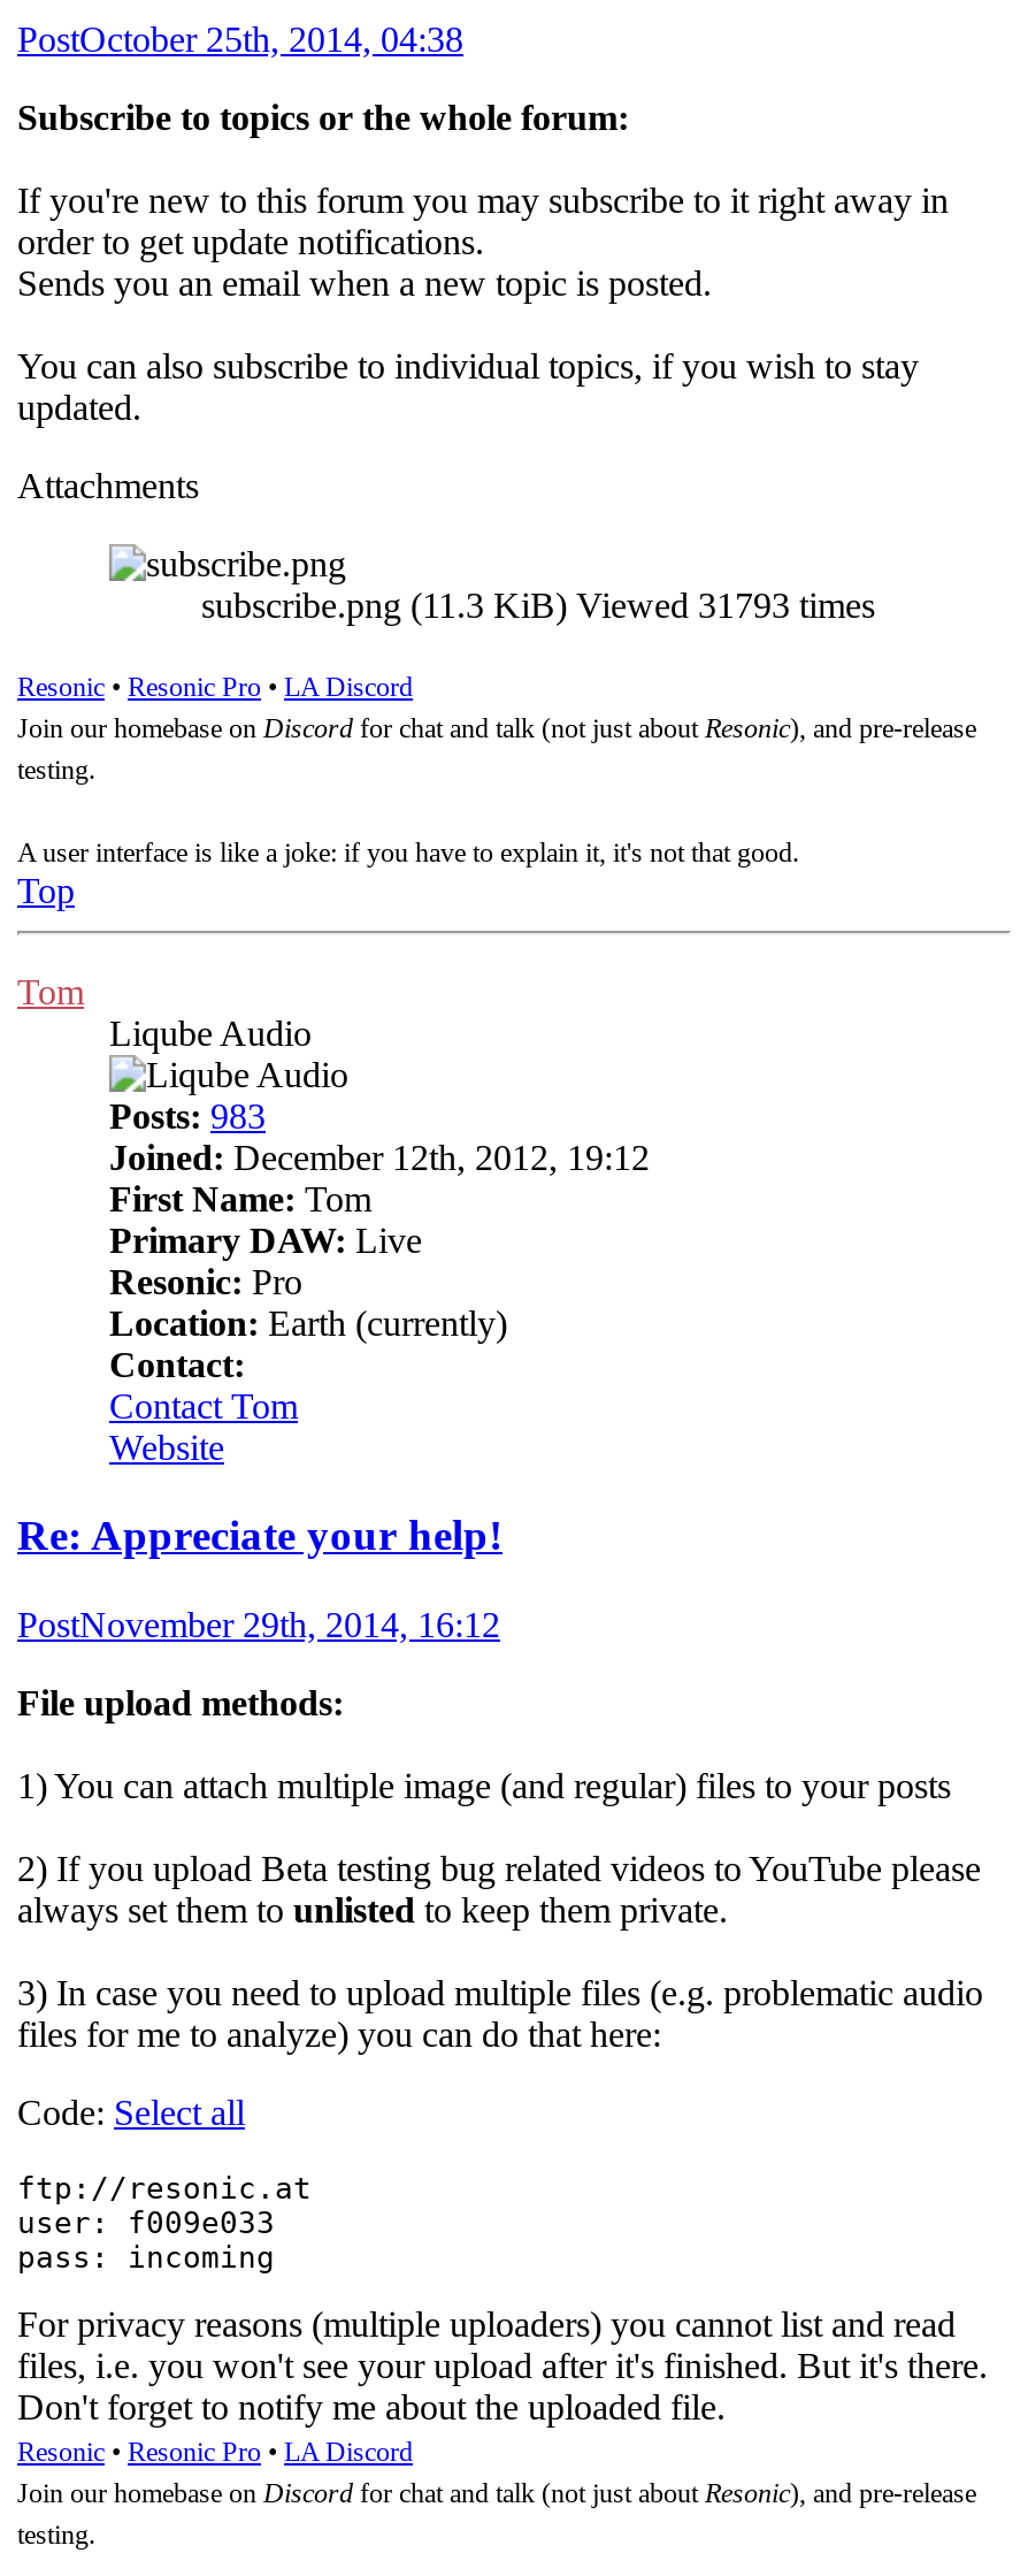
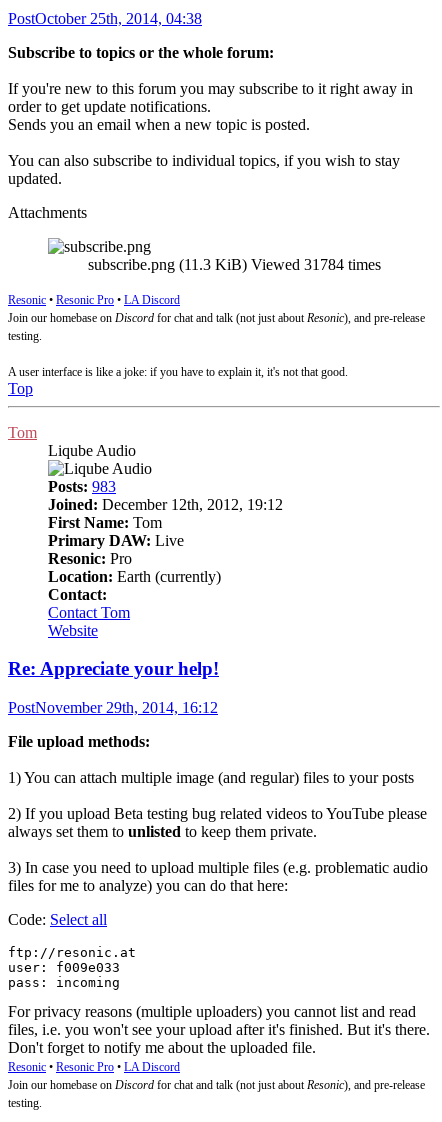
- subscribe.png (11.3 KiB) Viewed 31793 times
+ subscribe.png (11.3 KiB) Viewed 31784 times
